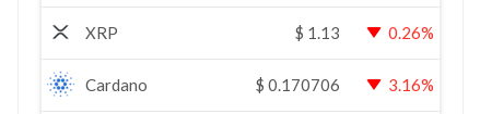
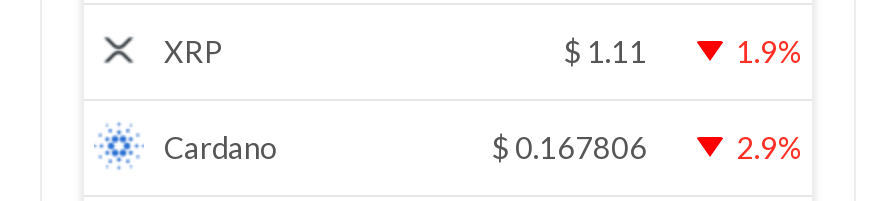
- $ 1.13
+ $ 1.11

- 0.26%
+ 1.9%

- $ 0.170706
+ $ 0.167806

- 3.16%
+ 2.9%
